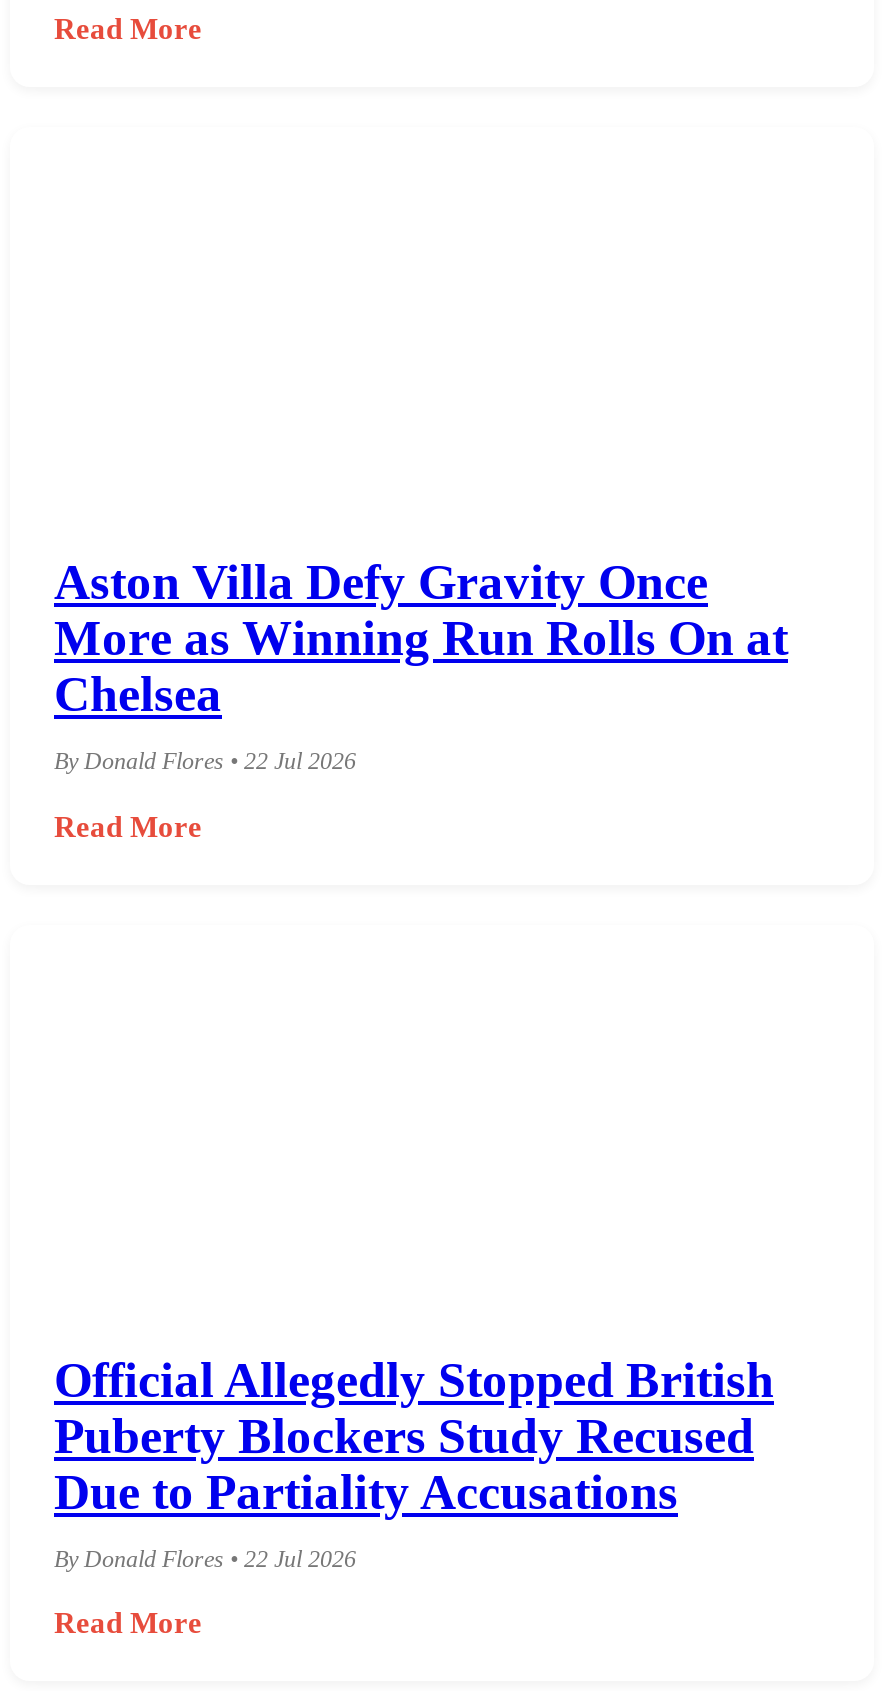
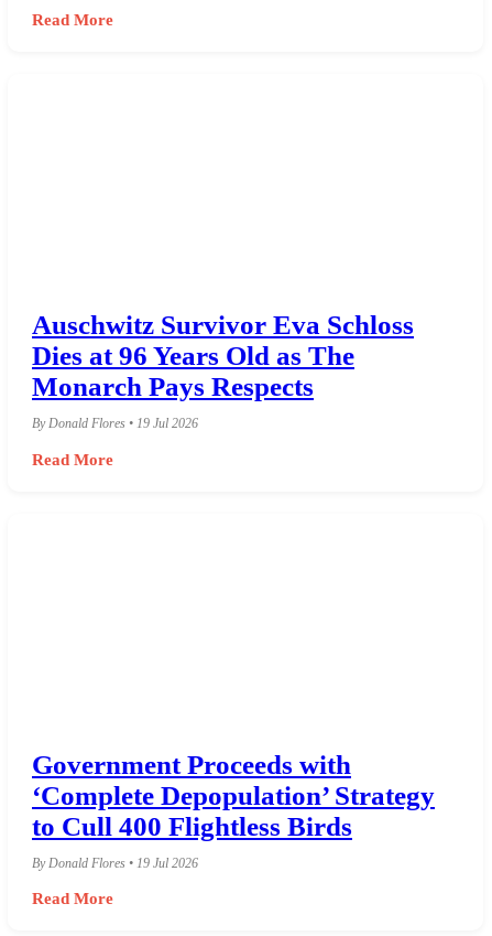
- Aston Villa Defy Gravity Once
- More as Winning Run Rolls On at
- Chelsea
+ Auschwitz Survivor Eva Schloss
+ Dies at 96 Years Old as The
+ Monarch Pays Respects

- By Donald Flores • 22 Jul 2026
+ By Donald Flores • 19 Jul 2026

- Official Allegedly Stopped British
- Puberty Blockers Study Recused
- Due to Partiality Accusations
+ Government Proceeds with
+ ‘Complete Depopulation’ Strategy
+ to Cull 400 Flightless Birds

- By Donald Flores • 22 Jul 2026
+ By Donald Flores • 19 Jul 2026
